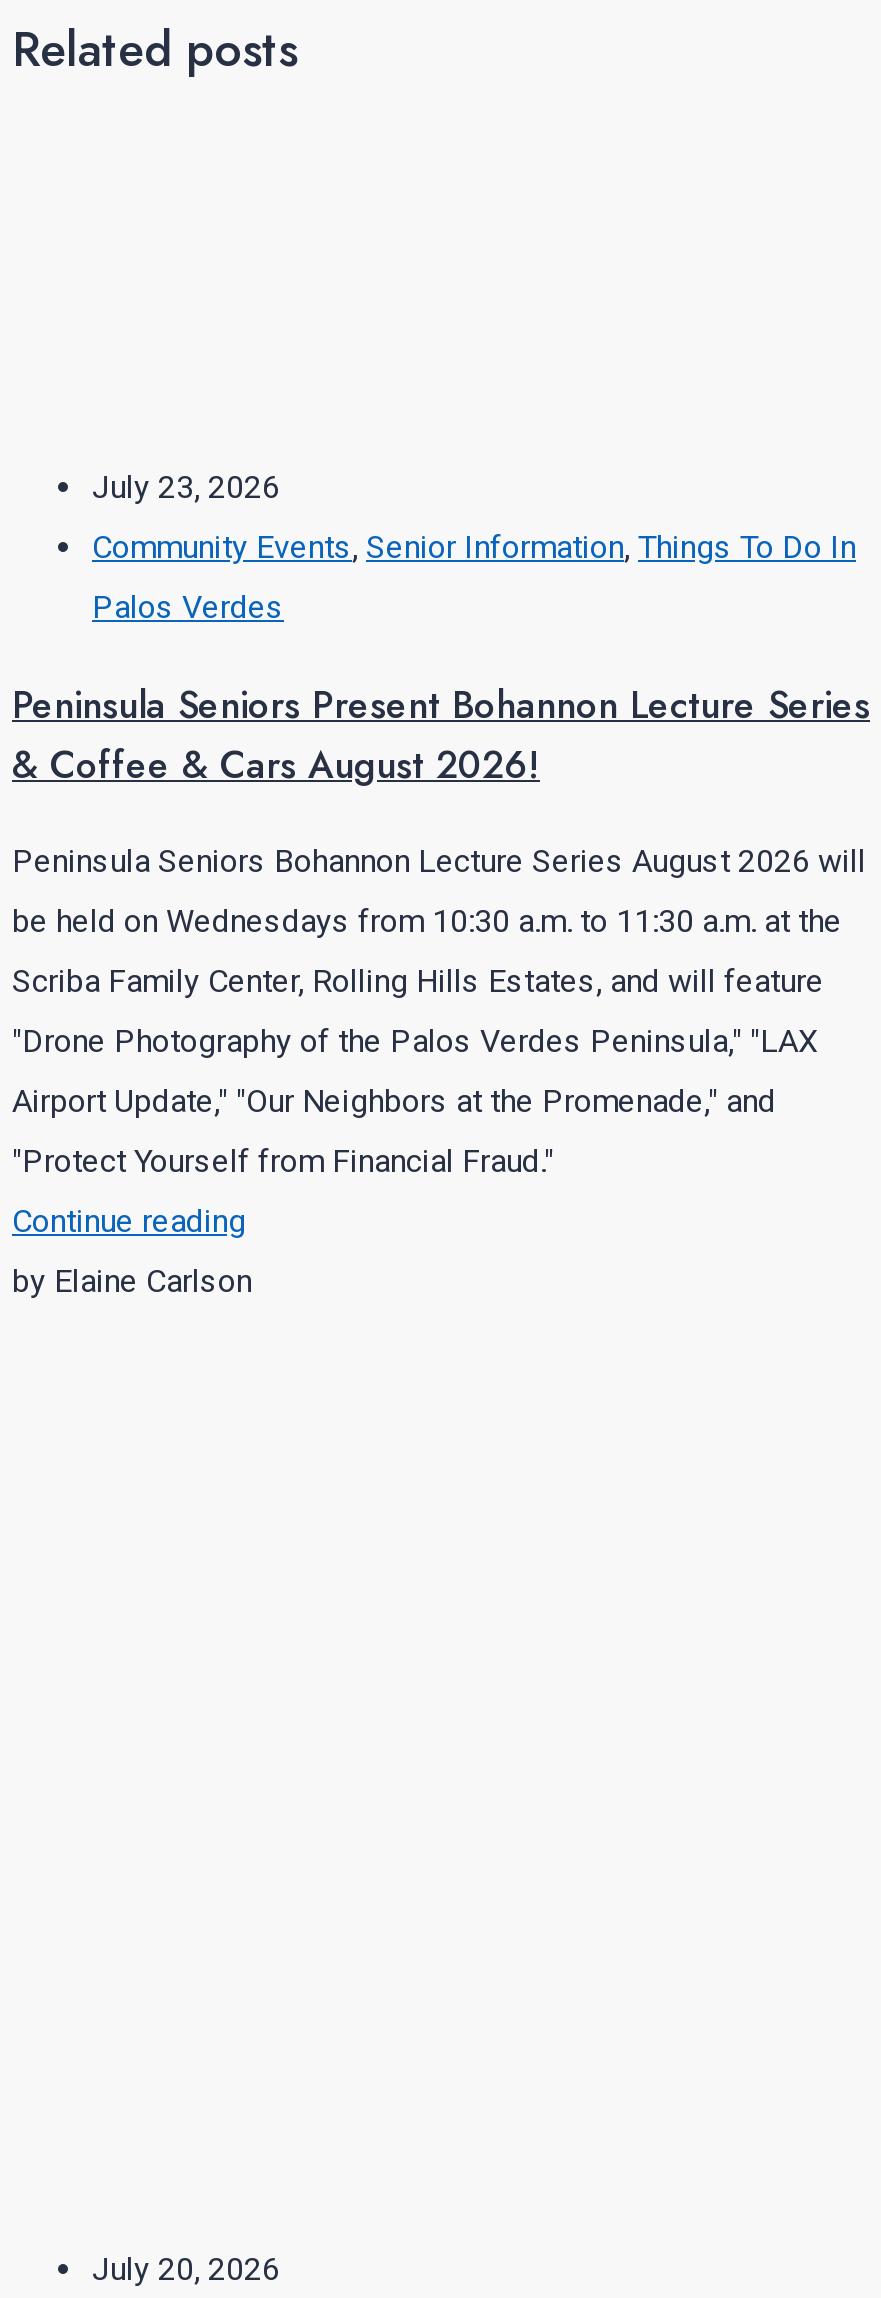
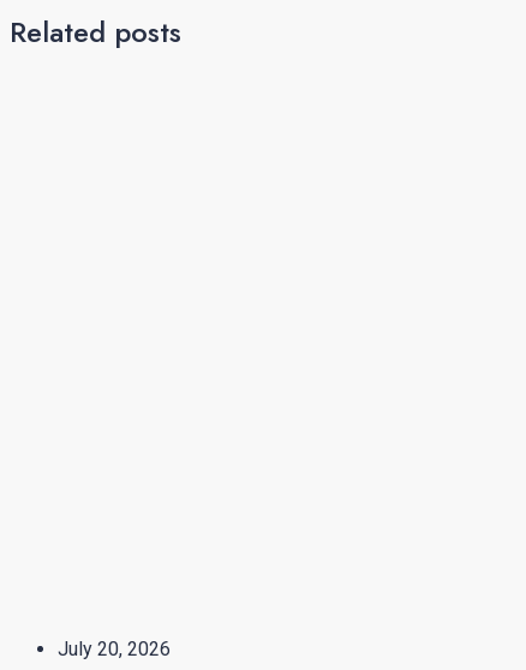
- July 23, 2026
- Community Events, Senior Information, Things To Do In
- Palos Verdes
- Peninsula Seniors Present Bohannon Lecture Series
- & Coffee & Cars August 2026!
- Peninsula Seniors Bohannon Lecture Series August 2026 will
- be held on Wednesdays from 10:30 a.m. to 11:30 a.m. at the
- Scriba Family Center, Rolling Hills Estates, and will feature
- "Drone Photography of the Palos Verdes Peninsula," "LAX
- Airport Update," "Our Neighbors at the Promenade," and
- "Protect Yourself from Financial Fraud."
- Continue reading
- by Elaine Carlson
